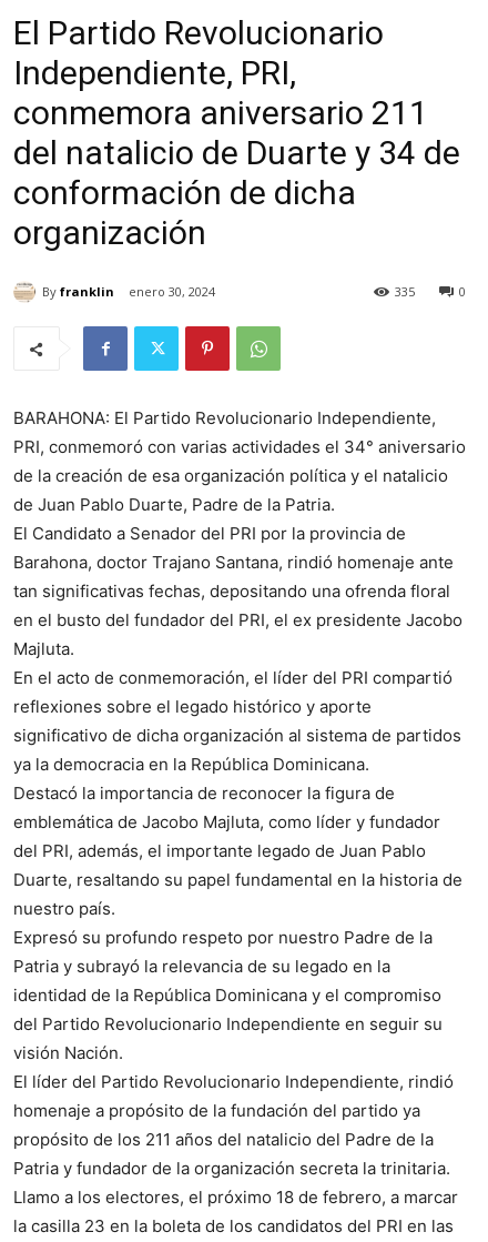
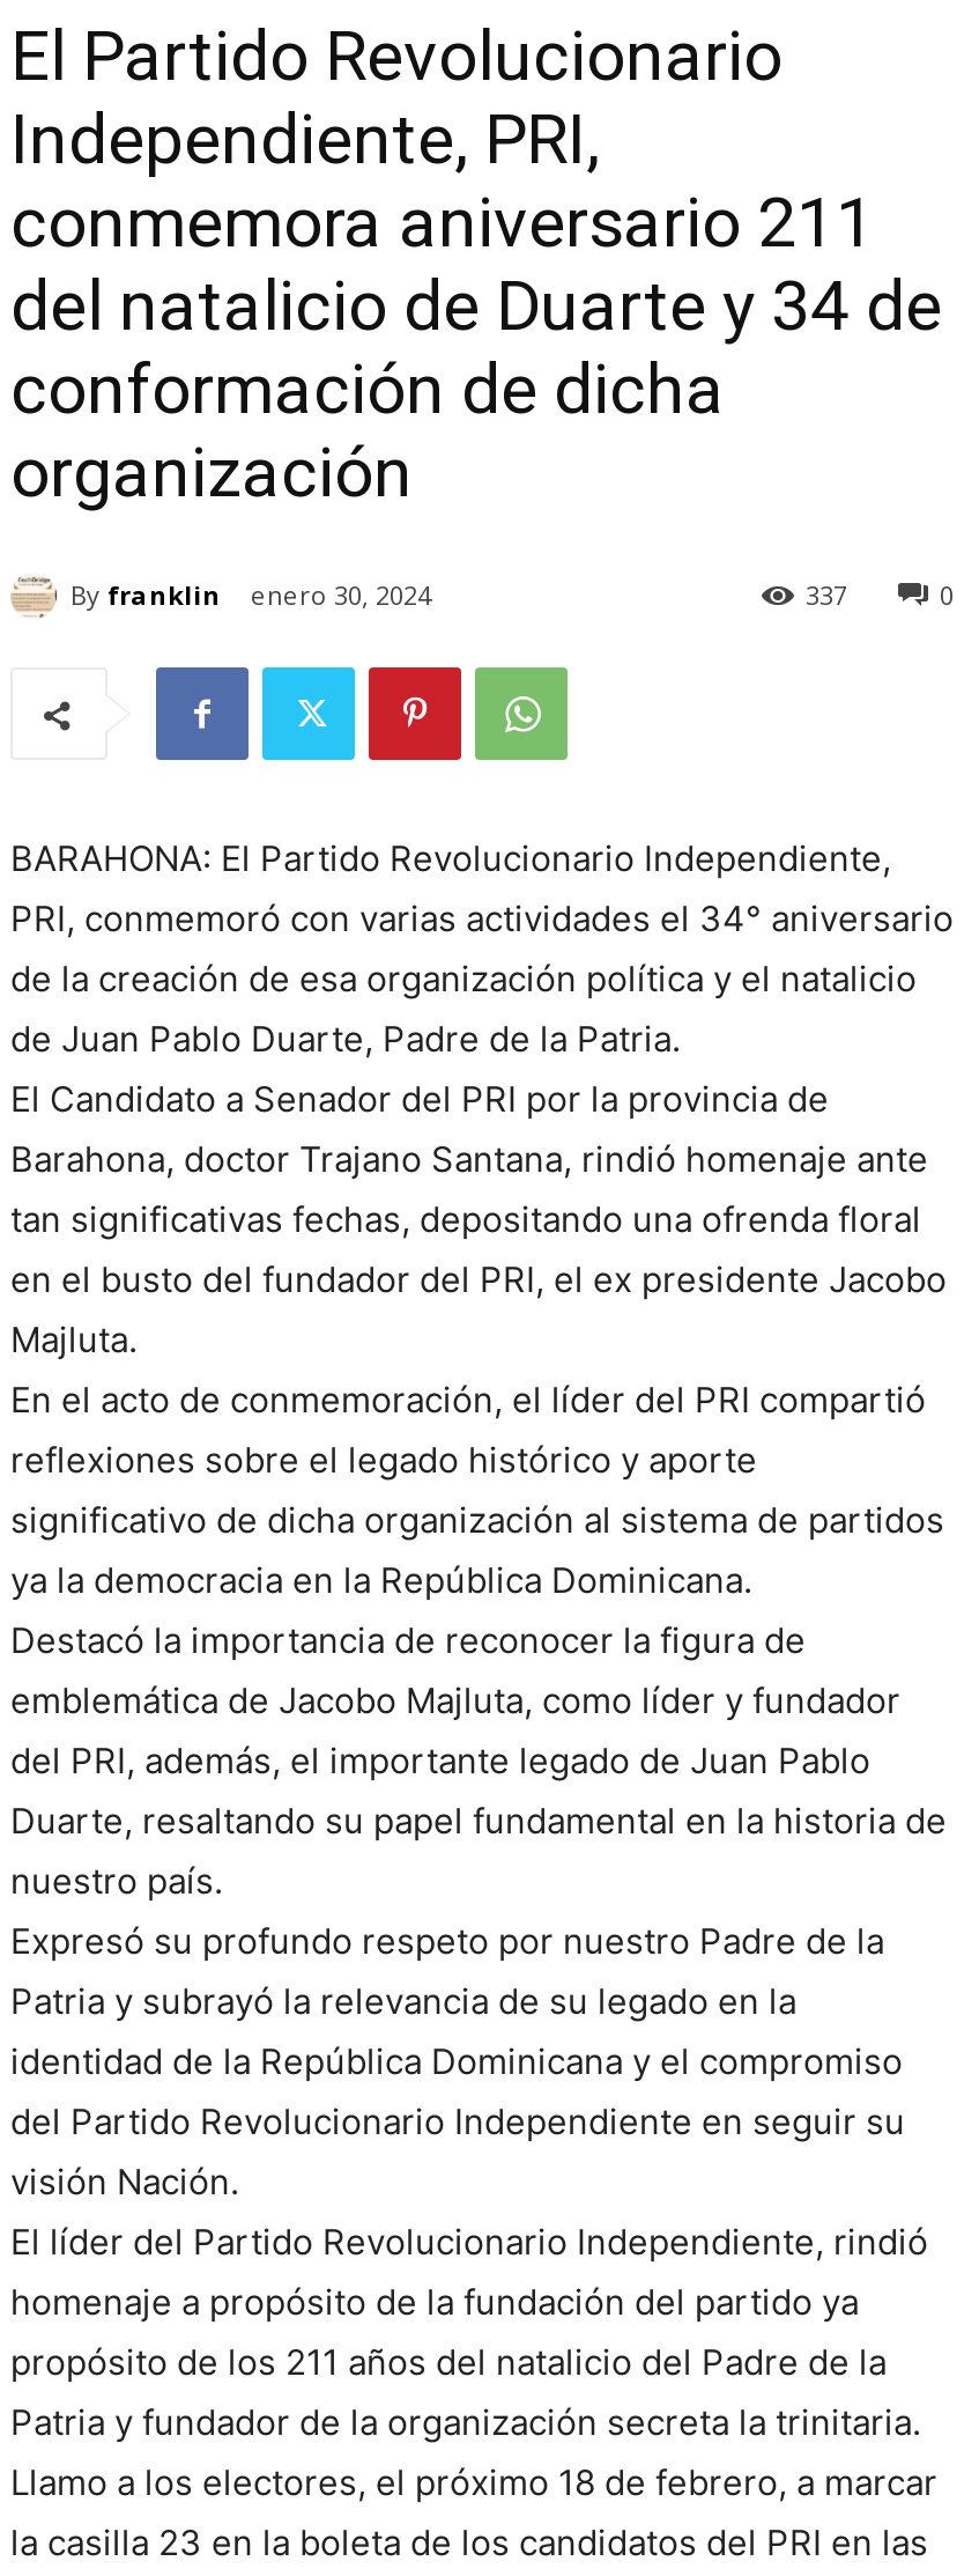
- 335
+ 337
